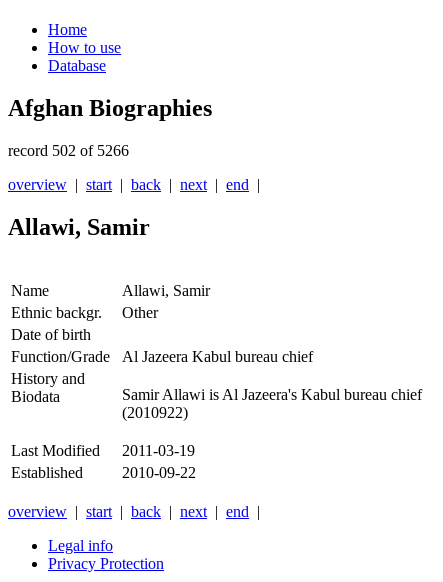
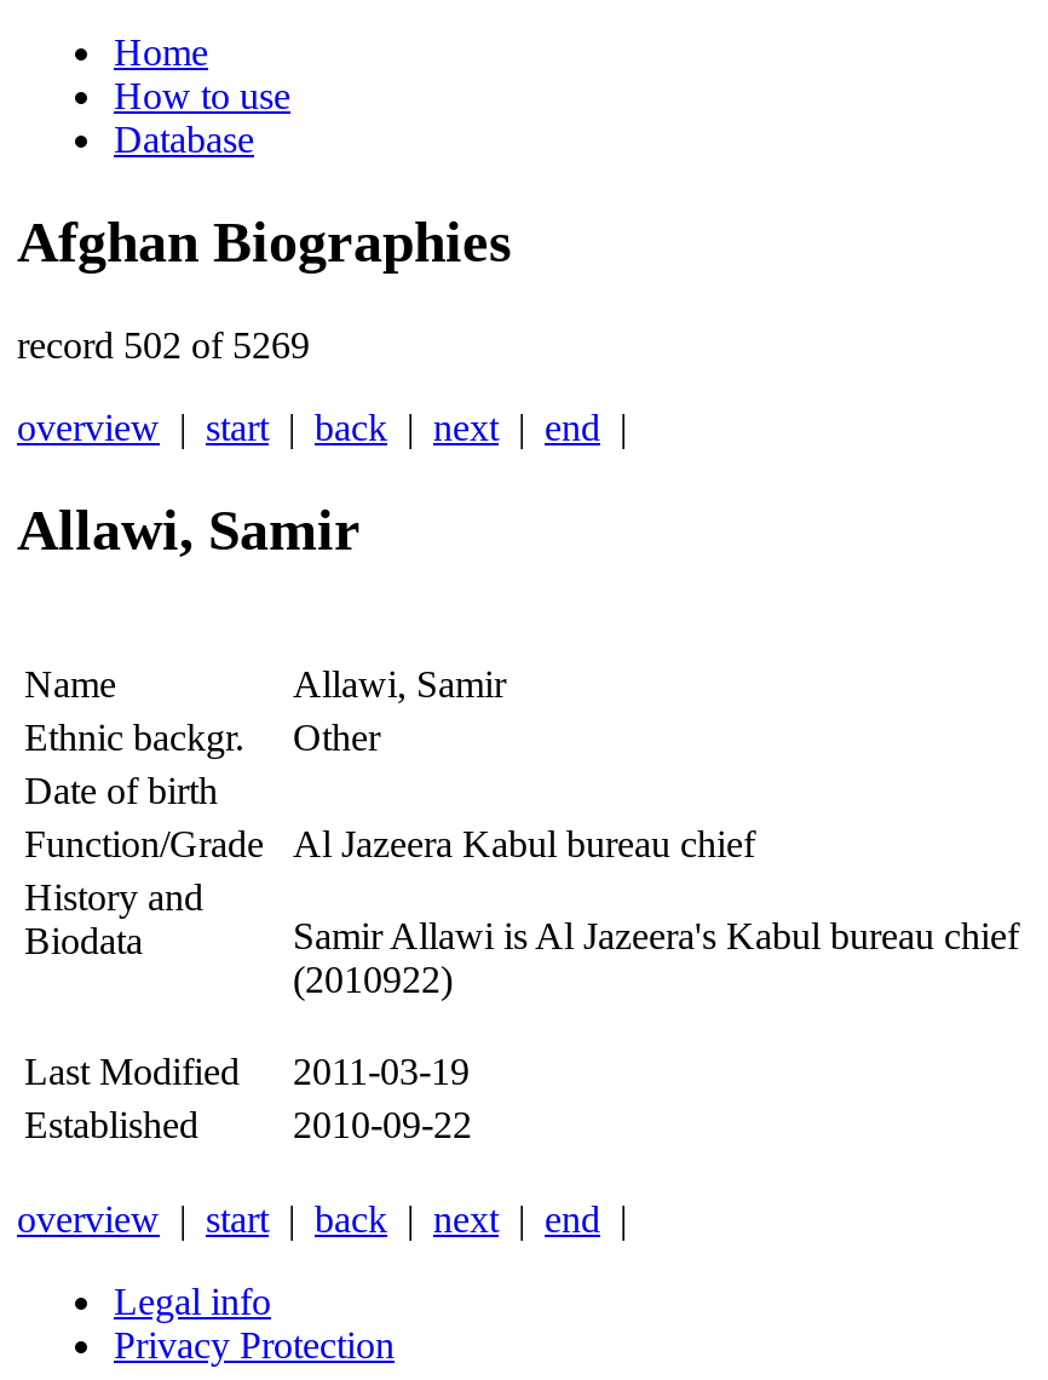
- record 502 of 5266
+ record 502 of 5269
